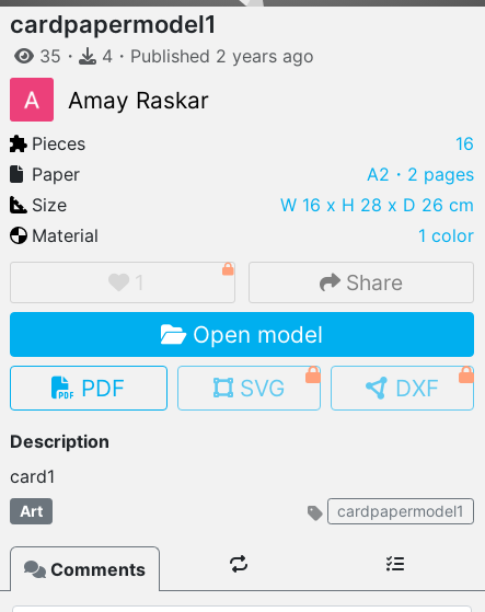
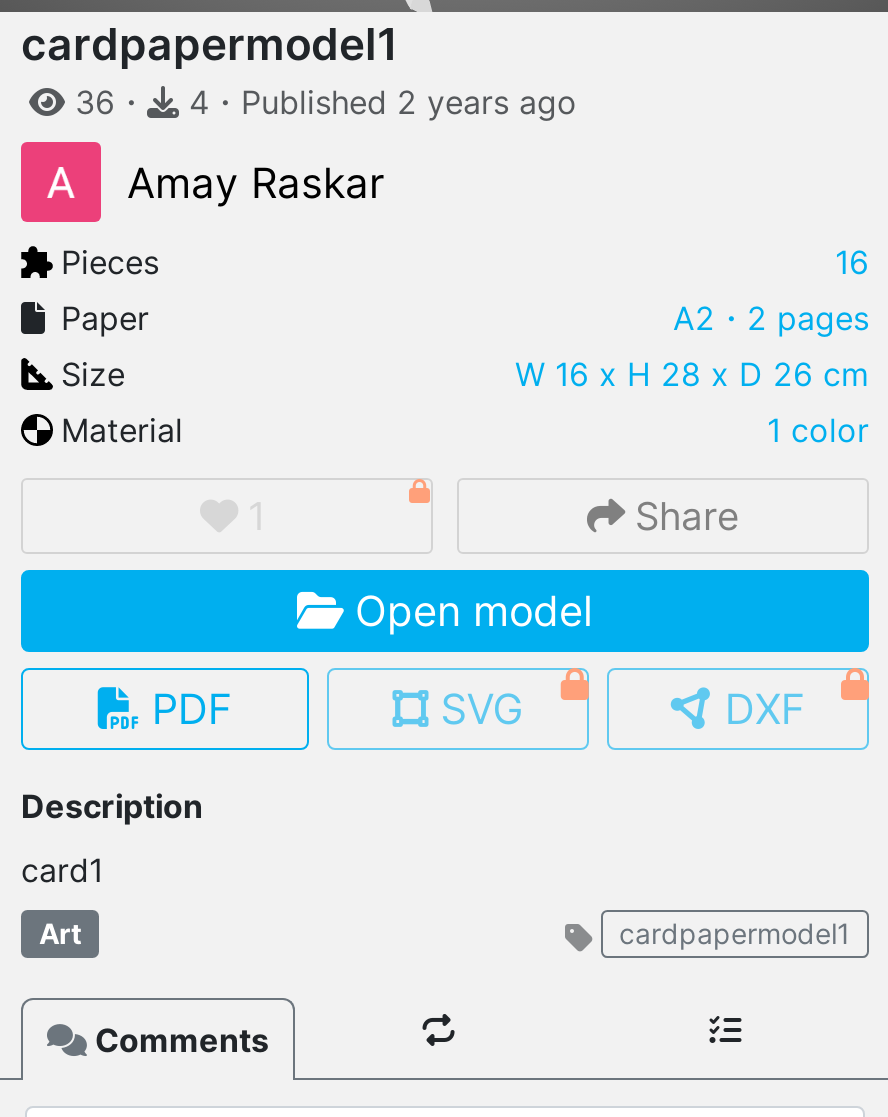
- 35・ 4・Published 2 years ago
+ 36・ 4・Published 2 years ago
